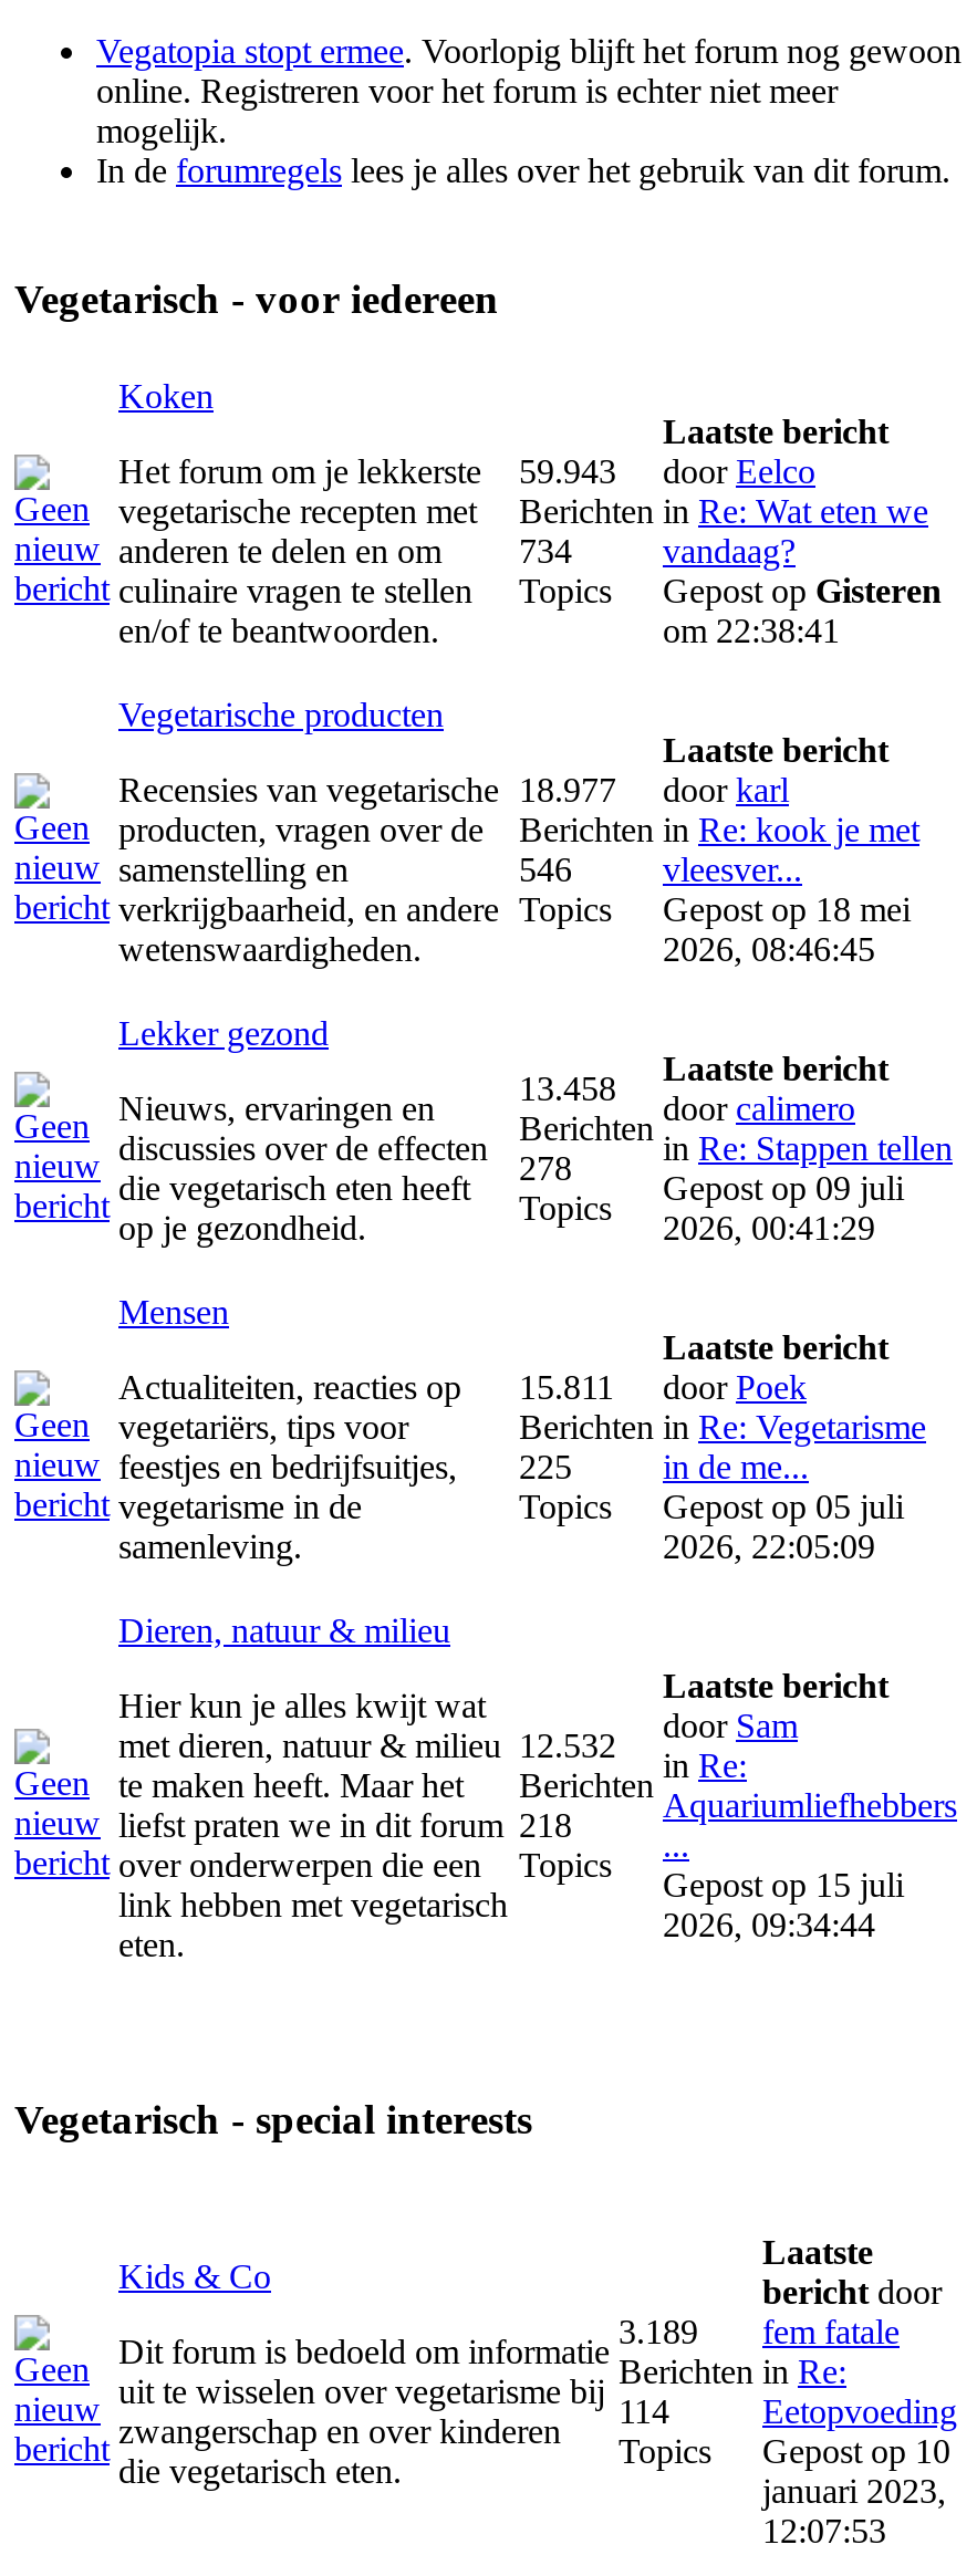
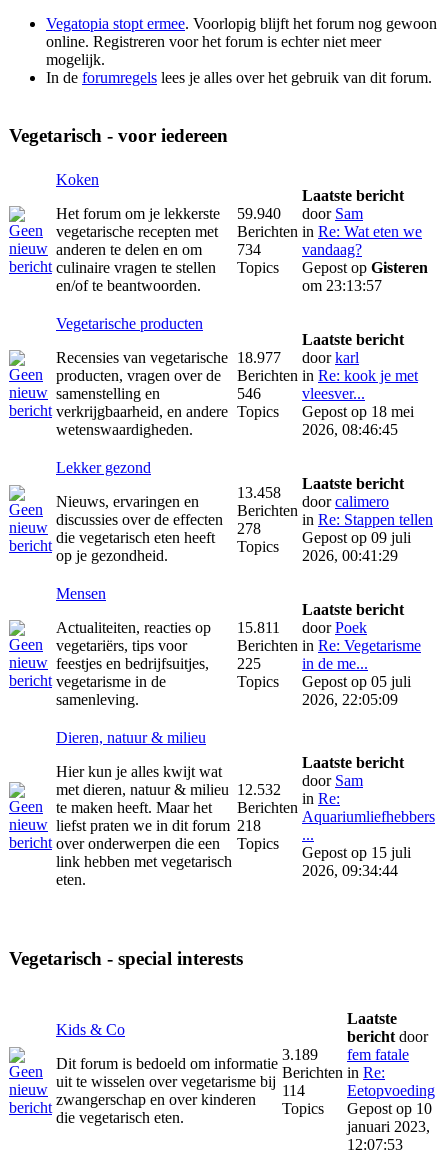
- 59.943
+ 59.940

- door Eelco
+ door Sam

- om 22:38:41
+ om 23:13:57
